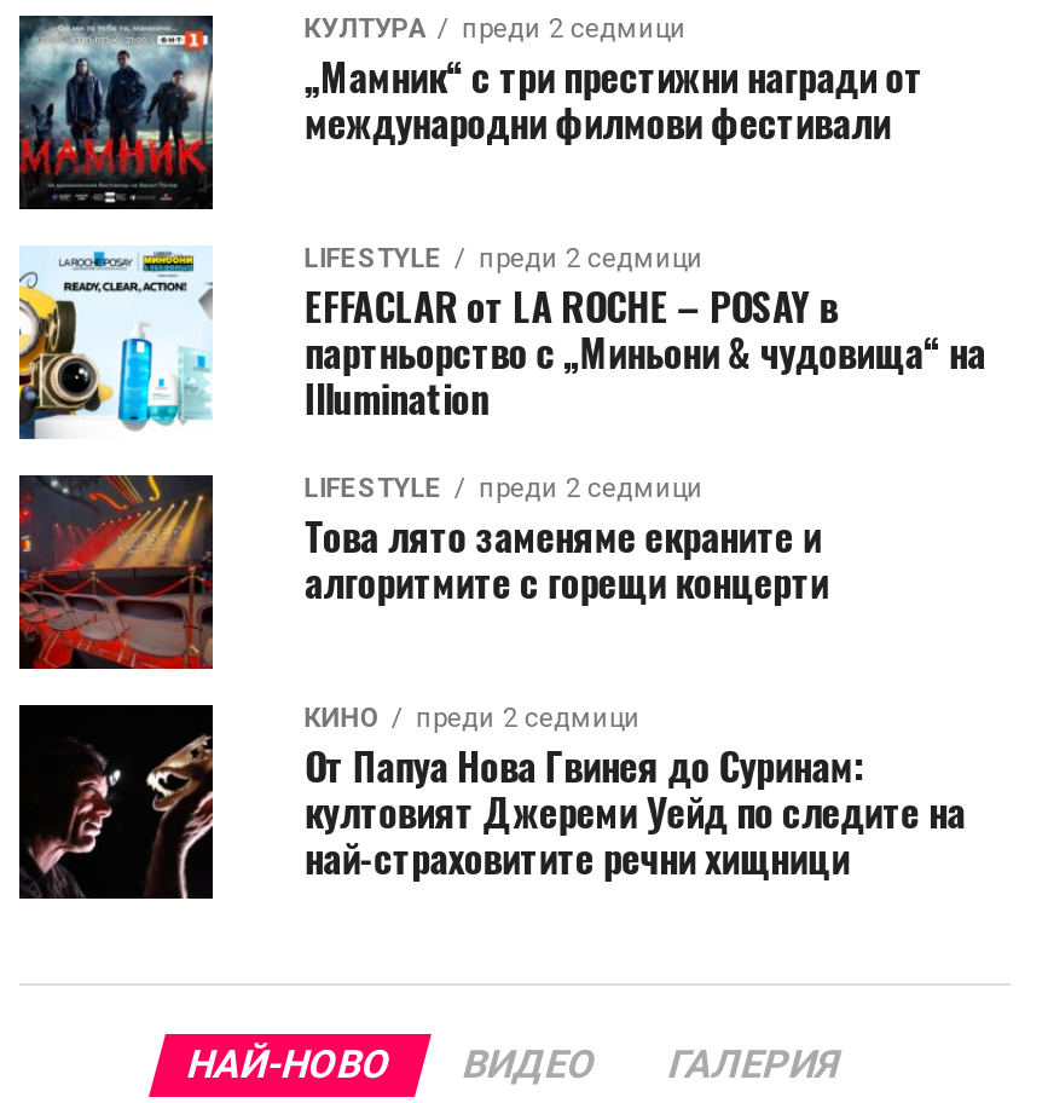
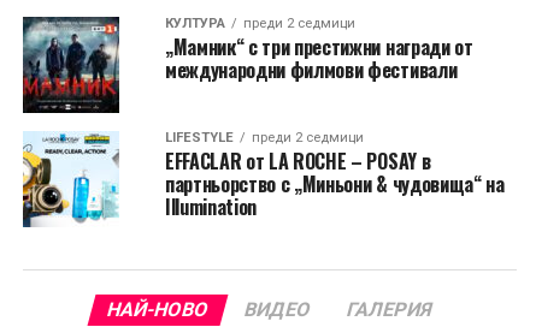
- [image]
- LIFESTYLE
- преди 2 седмици
- Това лято заменяме екраните и
- алгоритмите с горещи концерти
- КИНО
- преди 2 седмици
- От Папуа Нова Гвинея до Суринам:
- култовият Джереми Уейд по следите на
- най-страховитите речни хищници

- [image]
